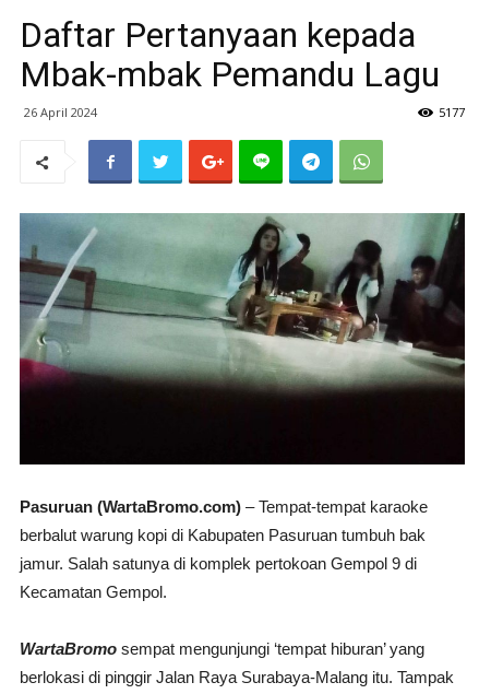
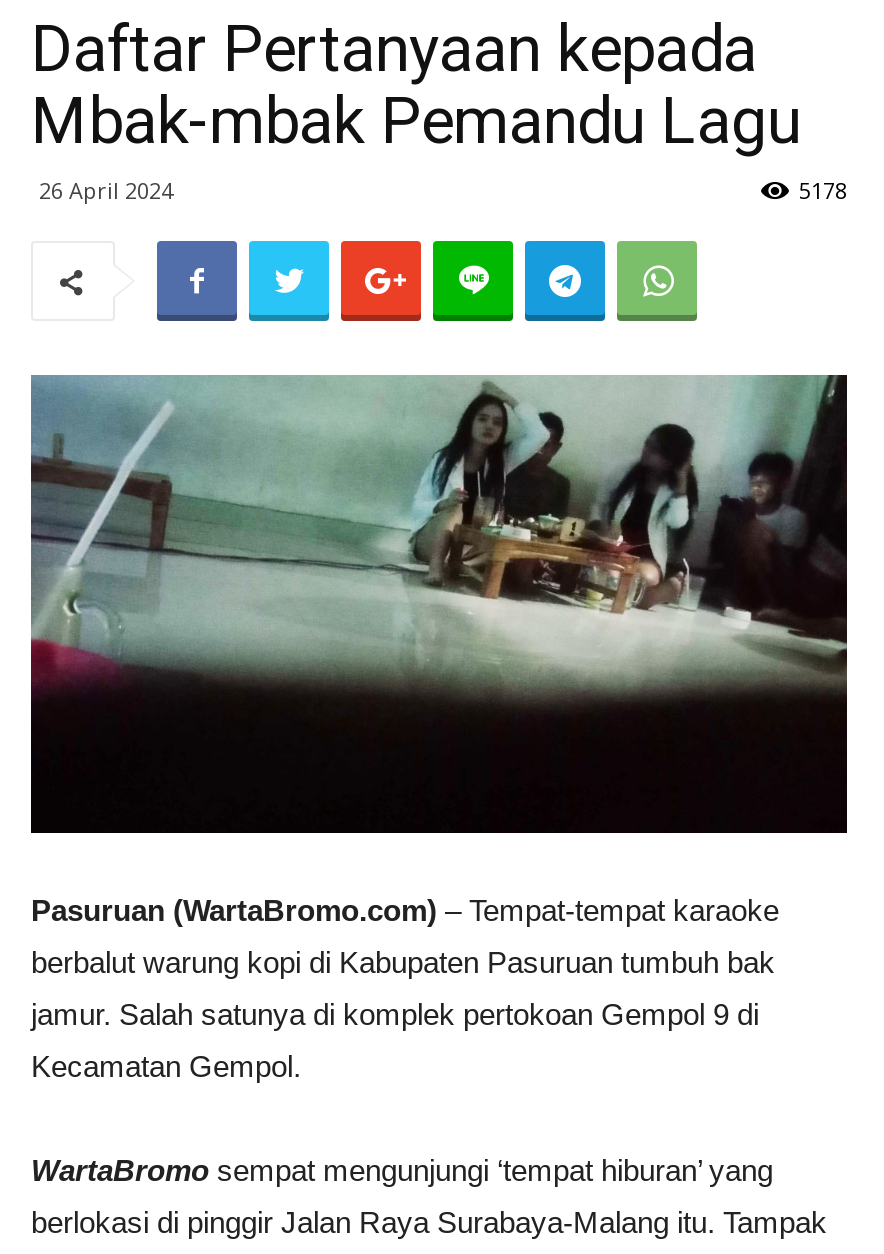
- 5177
+ 5178
